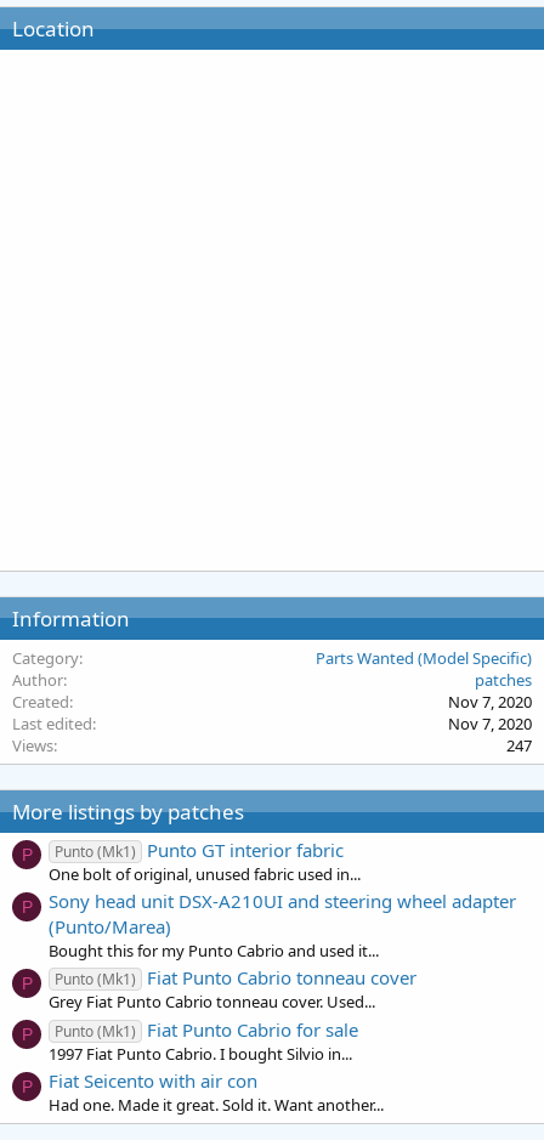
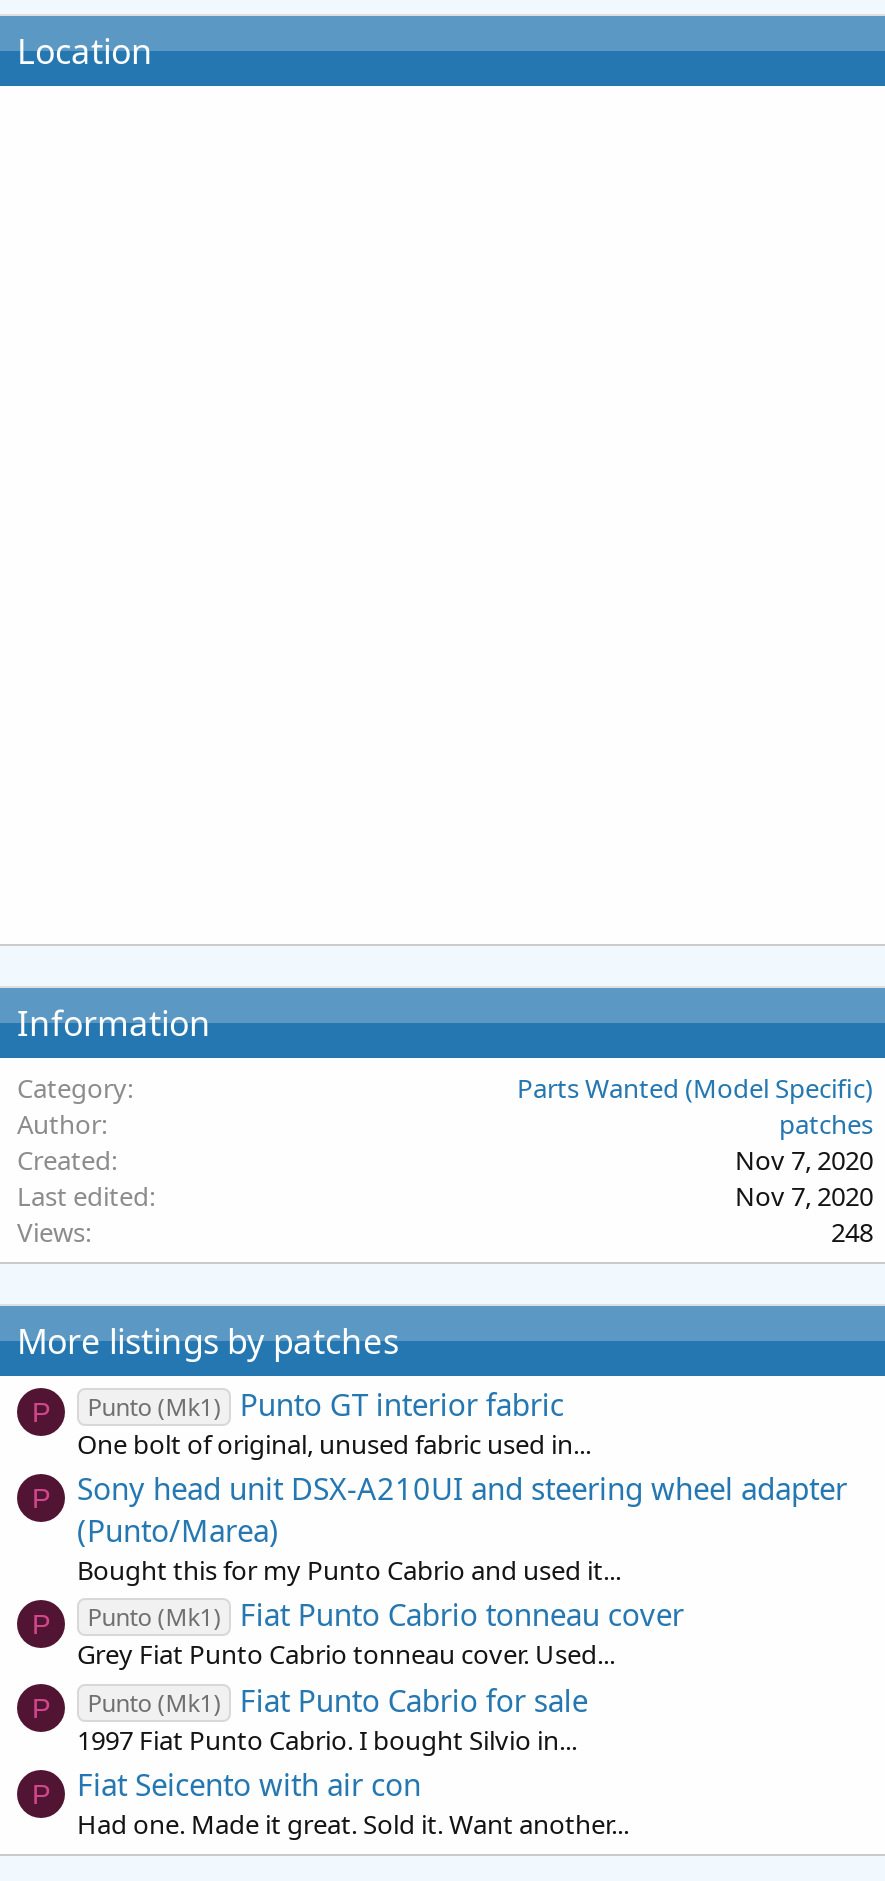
- 247
+ 248
